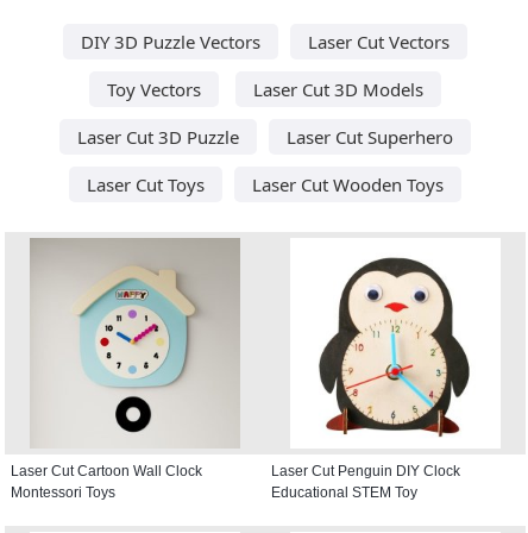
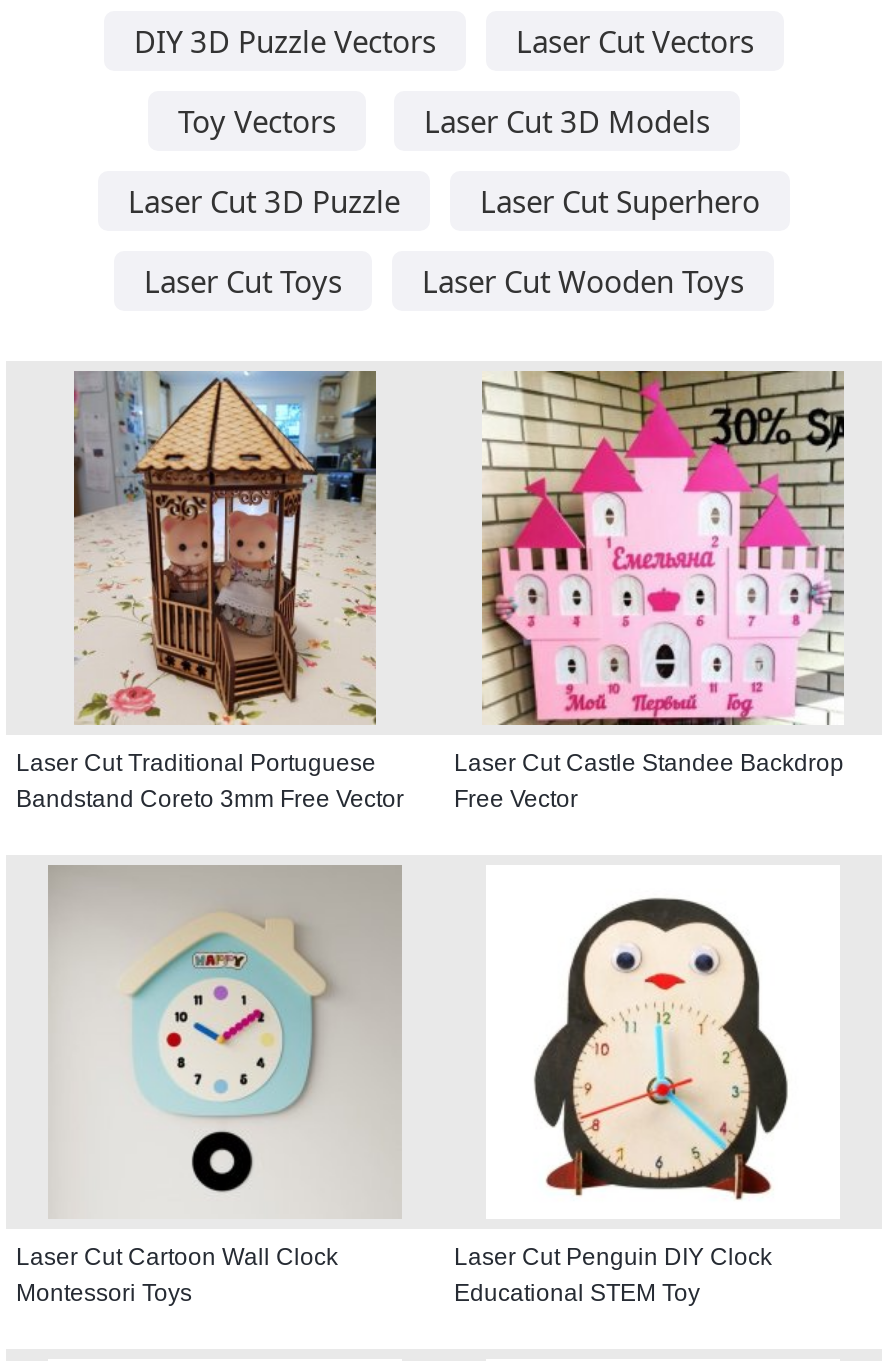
+ [image]
+ Laser Cut Traditional Portuguese
+ Bandstand Coreto 3mm Free Vector

+ [image]
+ Laser Cut Castle Standee Backdrop
+ Free Vector
